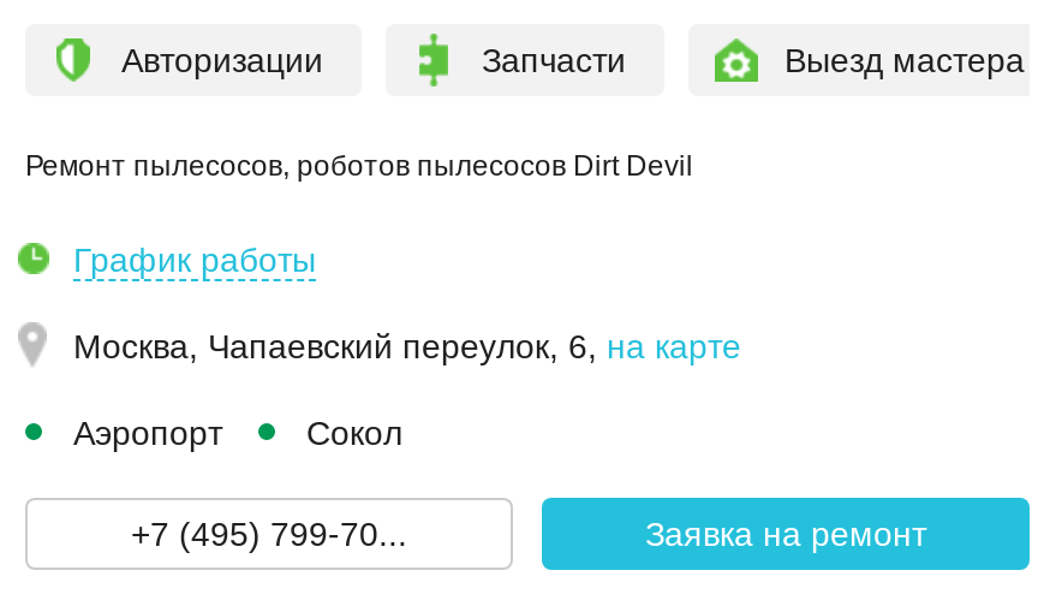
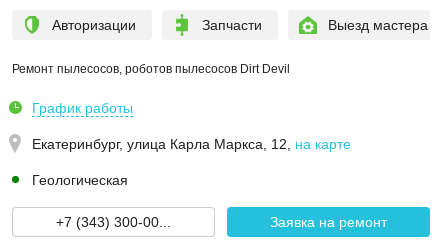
- Москва, Чапаевский переулок, 6, на карте
+ Екатеринбург, улица Карла Маркса, 12, на карте

- Аэропорт
- Сокол
+ Геологическая

- +7 (495) 799-70...
+ +7 (343) 300-00...
